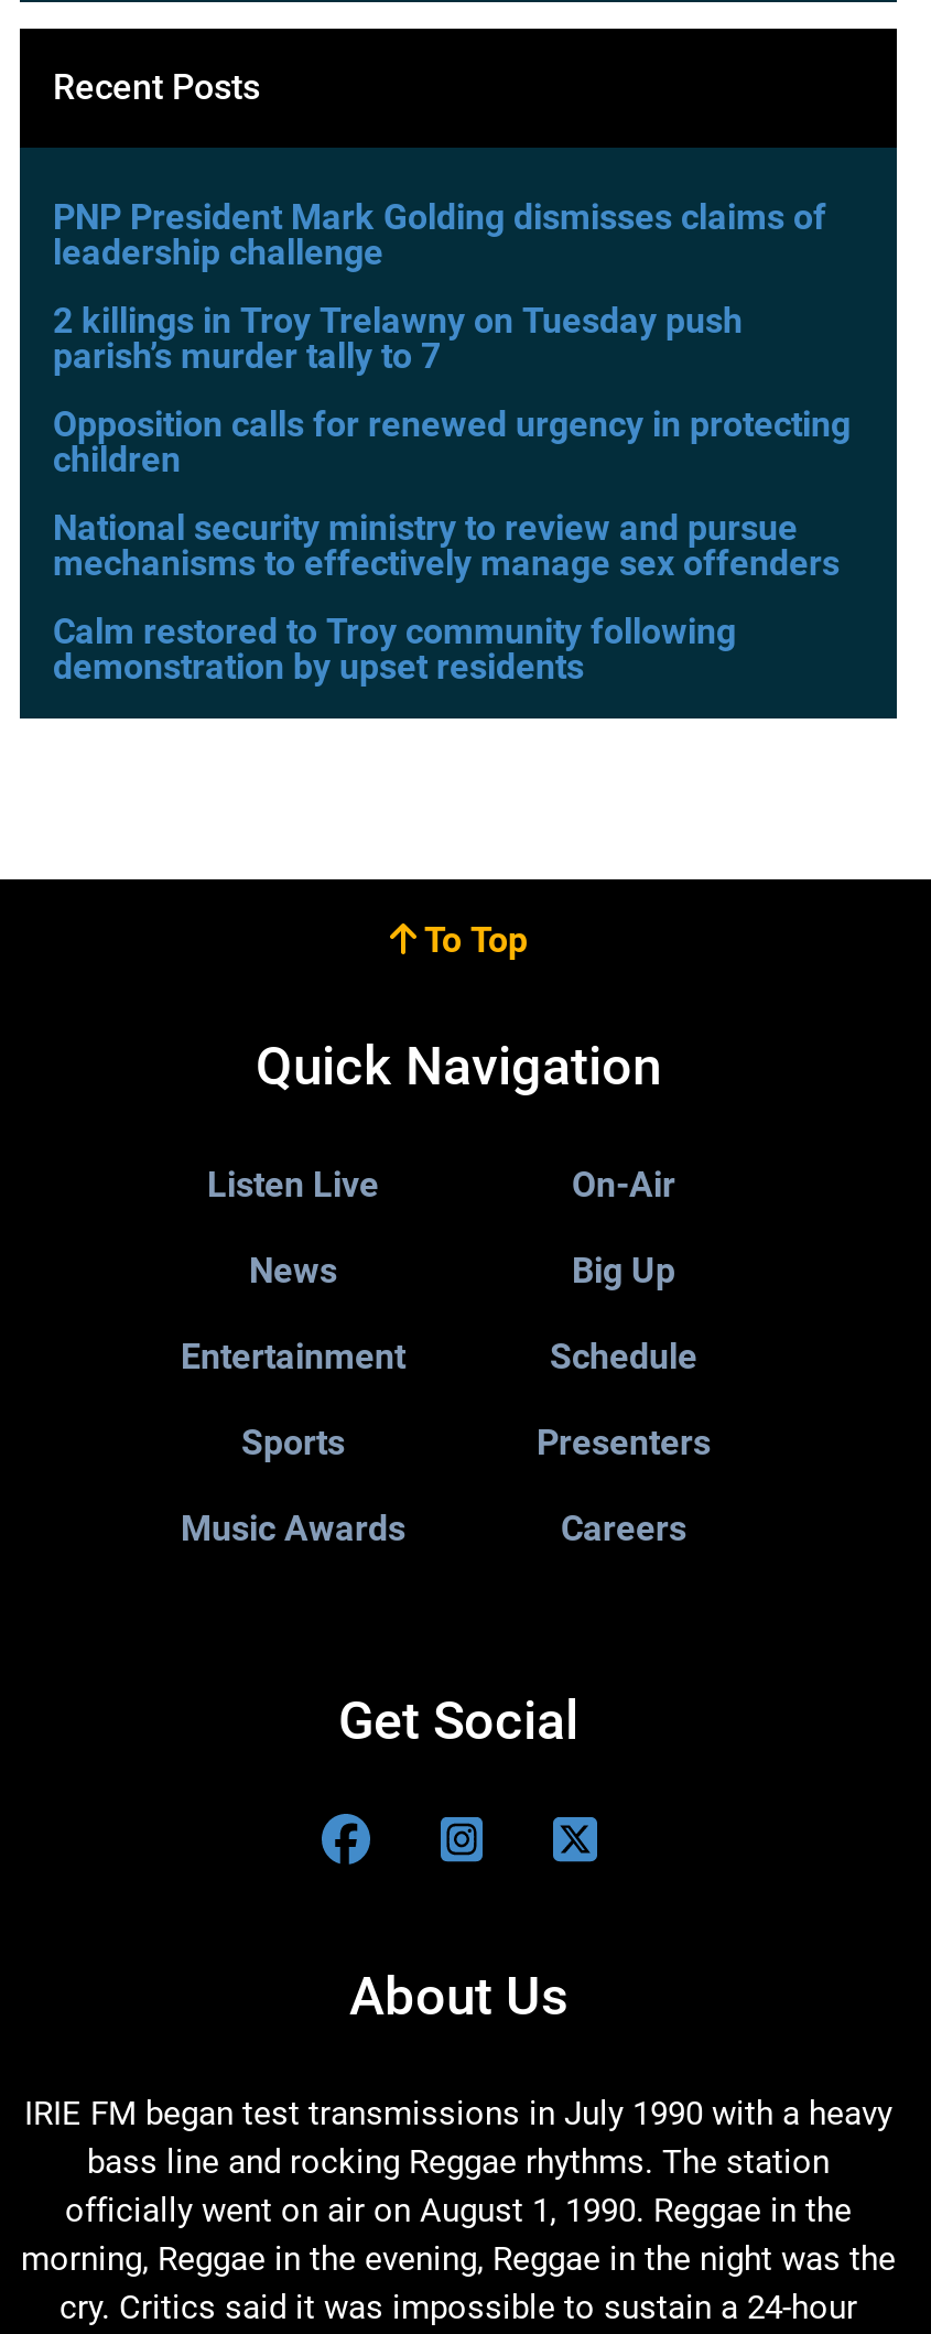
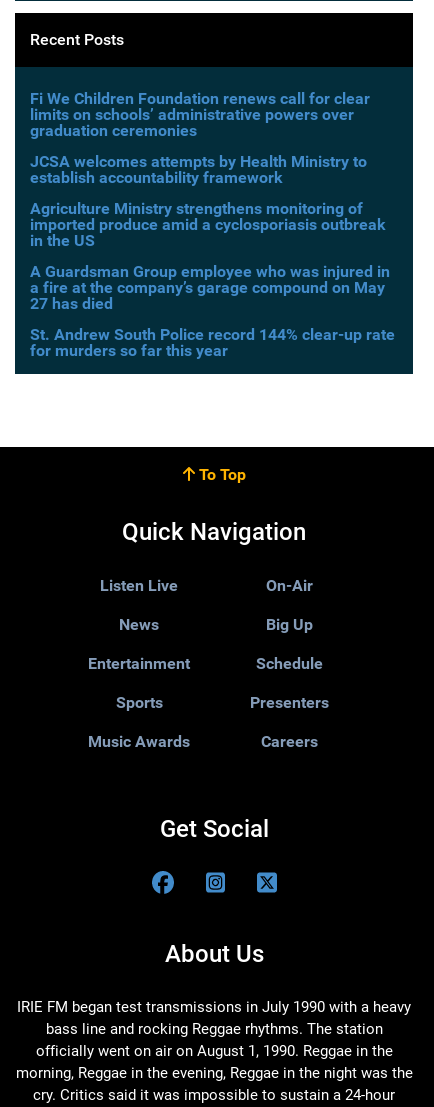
- PNP President Mark Golding dismisses claims of
- leadership challenge
+ Fi We Children Foundation renews call for clear
+ limits on schools’ administrative powers over
+ graduation ceremonies

- 2 killings in Troy Trelawny on Tuesday push
- parish’s murder tally to 7
+ JCSA welcomes attempts by Health Ministry to
+ establish accountability framework

- Opposition calls for renewed urgency in protecting
- children
+ Agriculture Ministry strengthens monitoring of
+ imported produce amid a cyclosporiasis outbreak
+ in the US

- National security ministry to review and pursue
- mechanisms to effectively manage sex offenders
+ A Guardsman Group employee who was injured in
+ a fire at the company’s garage compound on May
+ 27 has died

- Calm restored to Troy community following
- demonstration by upset residents
+ St. Andrew South Police record 144% clear-up rate
+ for murders so far this year
